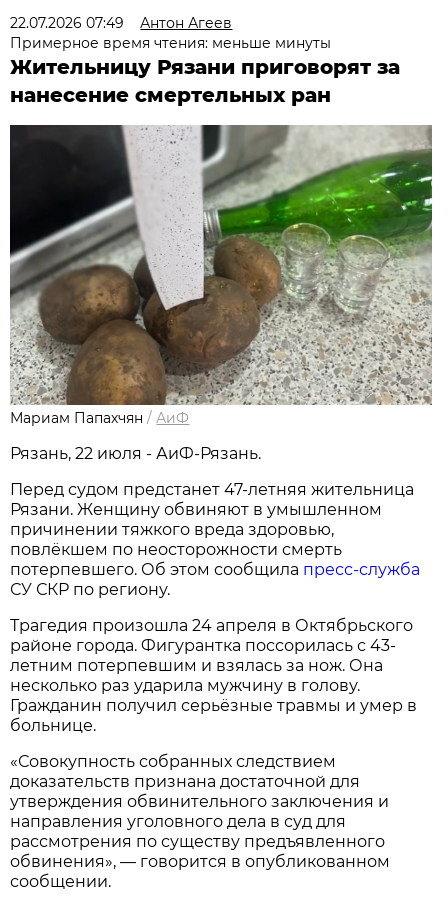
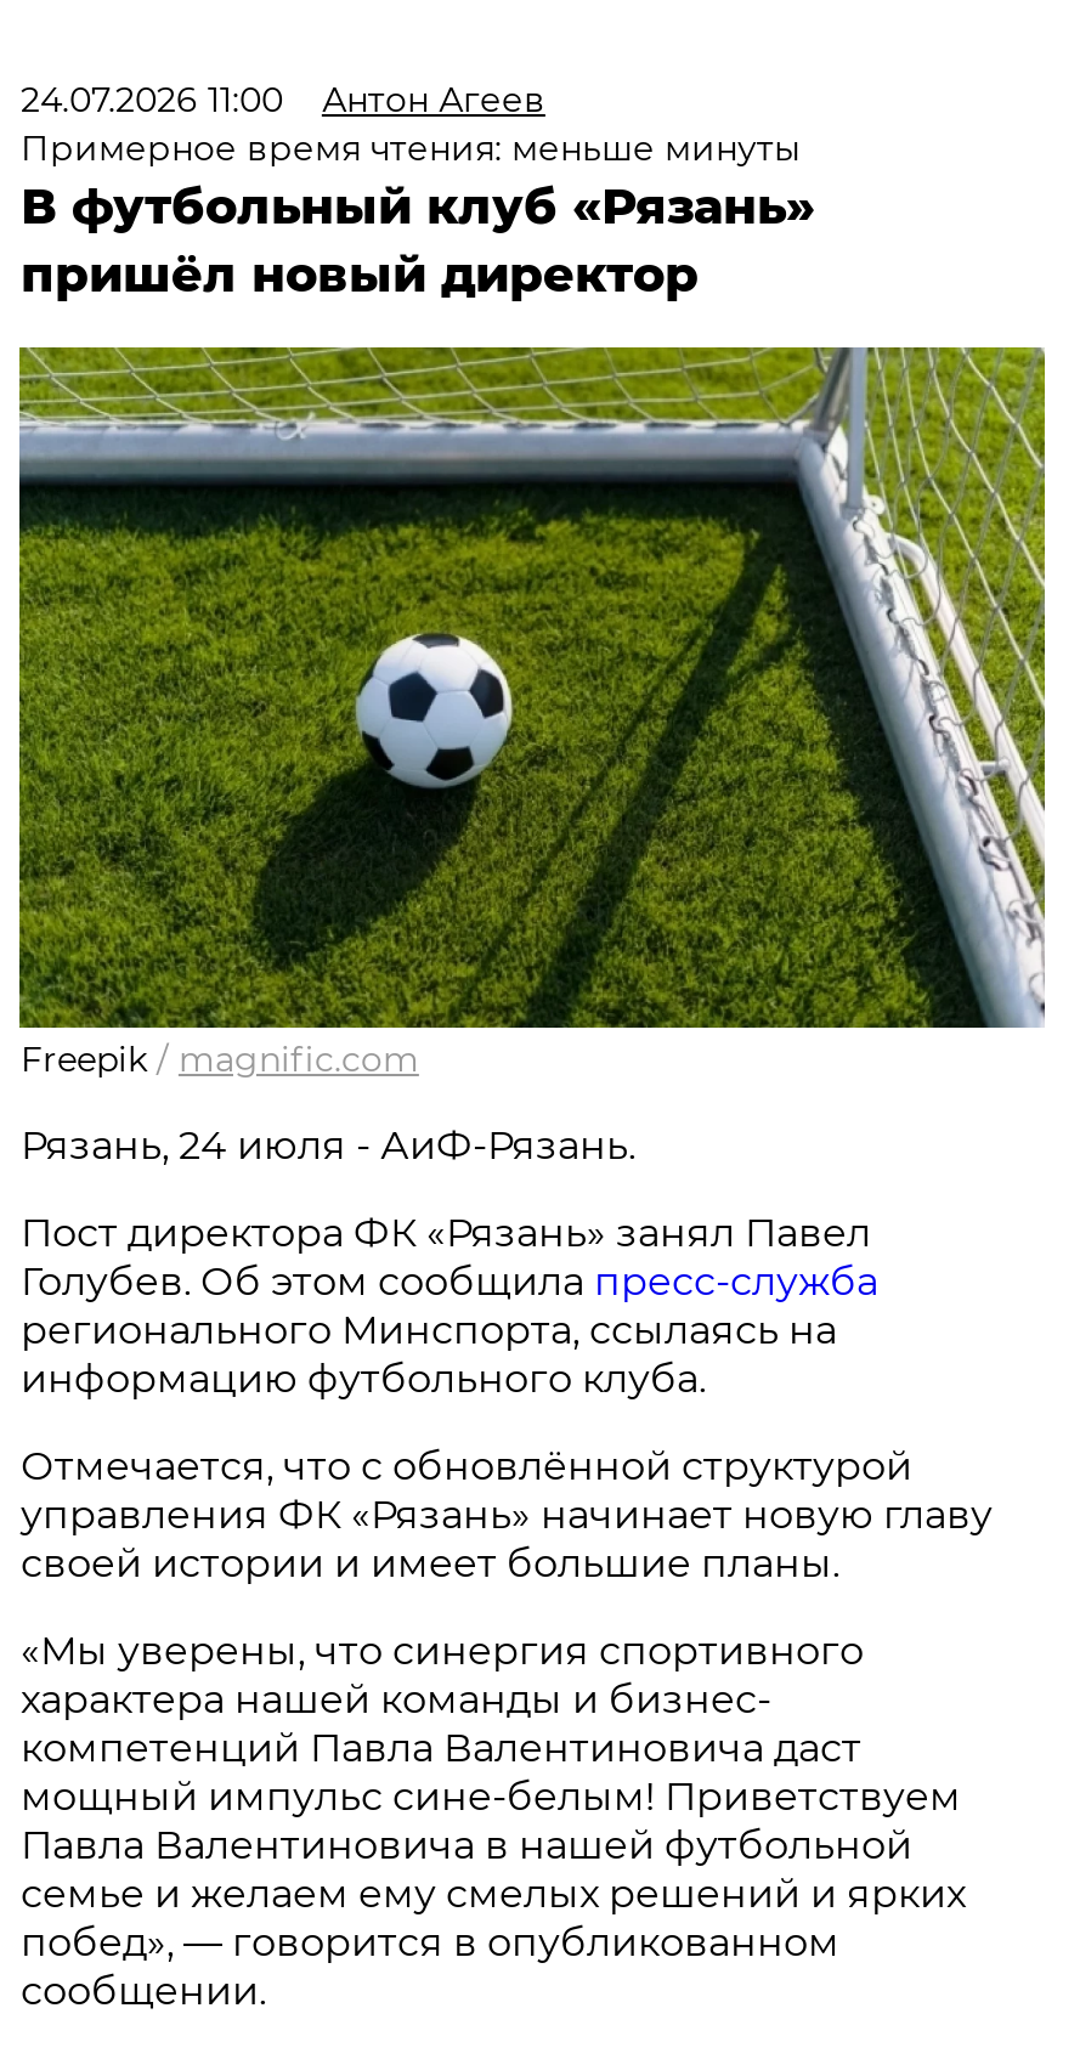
- 22.07.2026 07:49 Антон Агеев
+ 24.07.2026 11:00 Антон Агеев

- Жительницу Рязани приговорят за
- нанесение смертельных ран
+ В футбольный клуб «Рязань»
+ пришёл новый директор

- [image]
- Мариам Папахчян / АиФ
+ [image]
+ Freepik / magnific.com

- Рязань, 22 июля - АиФ-Рязань.
+ Рязань, 24 июля - АиФ-Рязань.

- Перед судом предстанет 47-летняя жительница
- Рязани. Женщину обвиняют в умышленном
- причинении тяжкого вреда здоровью,
- повлёкшем по неосторожности смерть
- потерпевшего. Об этом сообщила пресс-служба
- СУ СКР по региону.
+ Пост директора ФК «Рязань» занял Павел
+ Голубев. Об этом сообщила пресс-служба
+ регионального Минспорта, ссылаясь на
+ информацию футбольного клуба.

- Трагедия произошла 24 апреля в Октябрьского
- районе города. Фигурантка поссорилась с 43-
- летним потерпевшим и взялась за нож. Она
- несколько раз ударила мужчину в голову.
- Гражданин получил серьёзные травмы и умер в
- больнице.
+ Отмечается, что с обновлённой структурой
+ управления ФК «Рязань» начинает новую главу
+ своей истории и имеет большие планы.

- «Совокупность собранных следствием
- доказательств признана достаточной для
- утверждения обвинительного заключения и
- направления уголовного дела в суд для
- рассмотрения по существу предъявленного
- обвинения», — говорится в опубликованном
+ «Мы уверены, что синергия спортивного
+ характера нашей команды и бизнес-
+ компетенций Павла Валентиновича даст
+ мощный импульс сине-белым! Приветствуем
+ Павла Валентиновича в нашей футбольной
+ семье и желаем ему смелых решений и ярких
+ побед», — говорится в опубликованном
